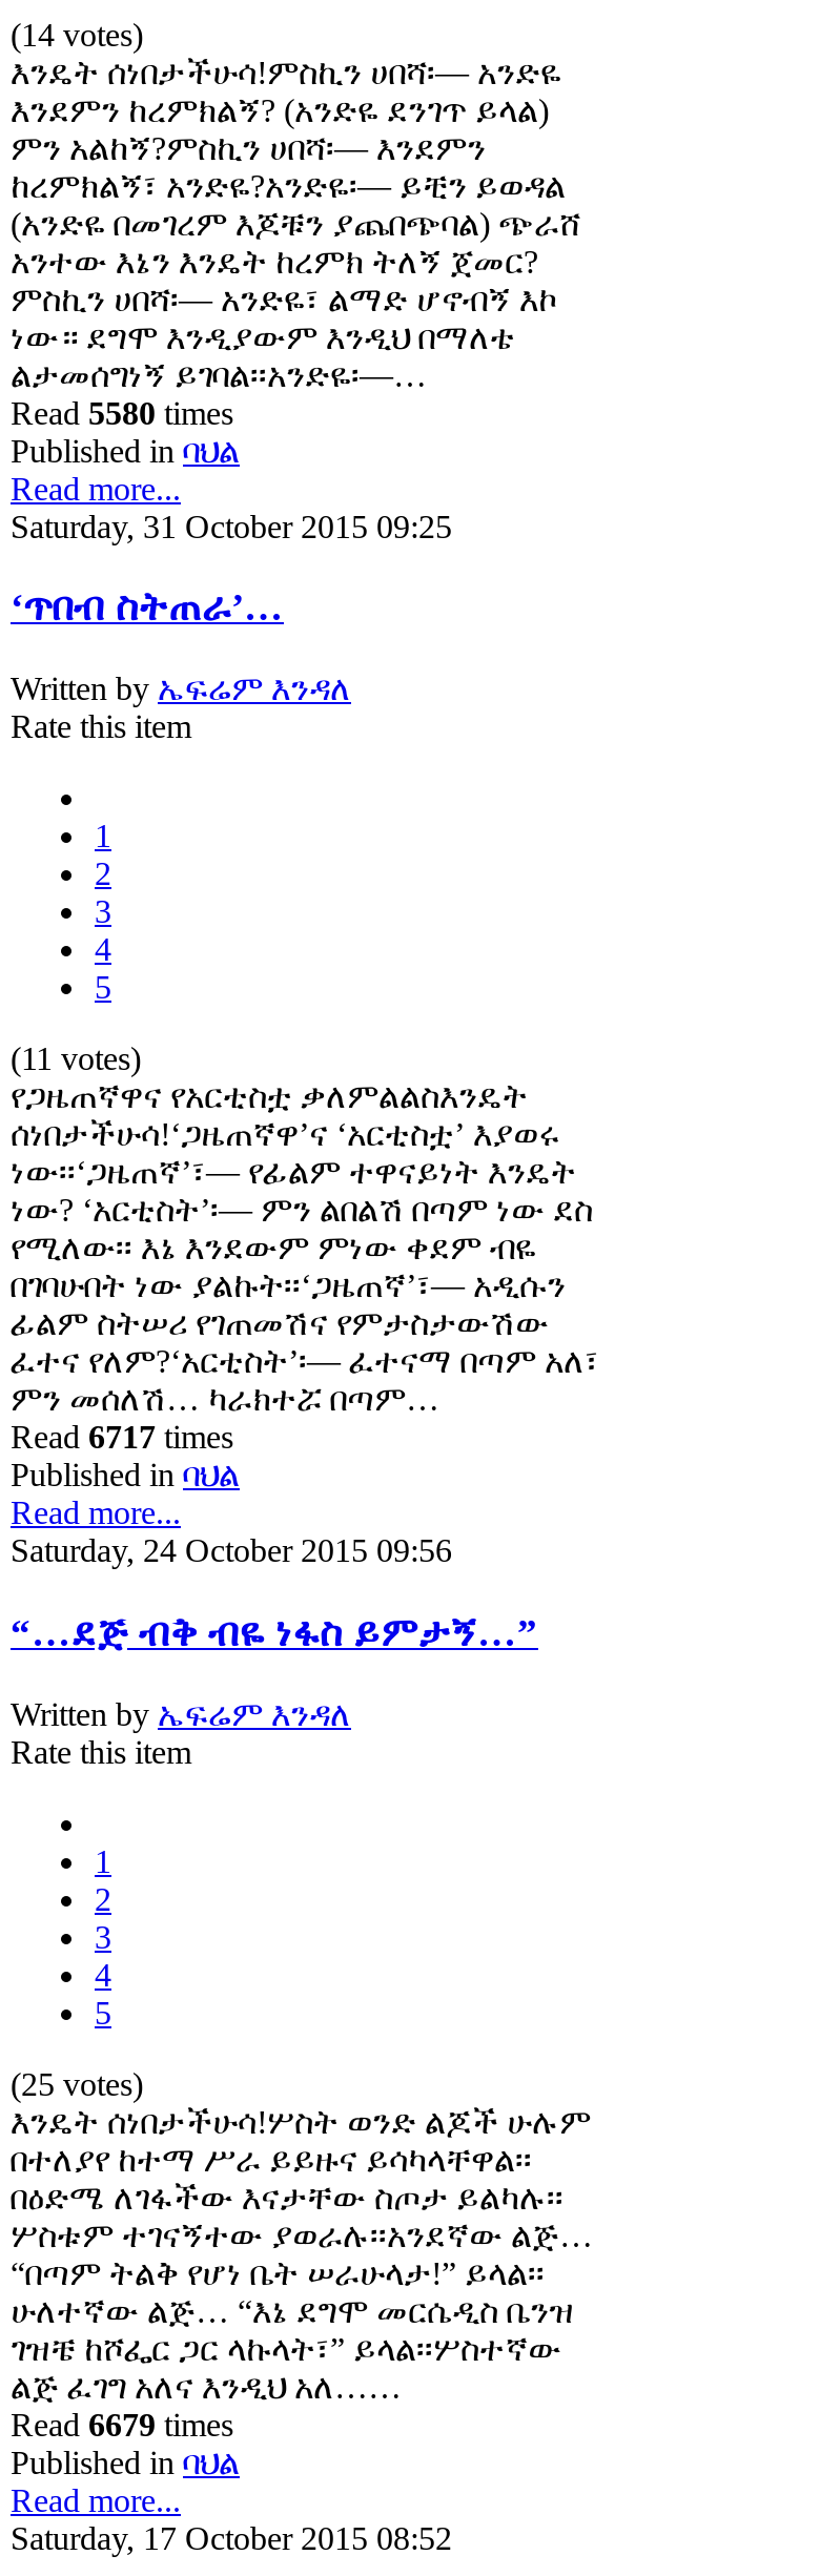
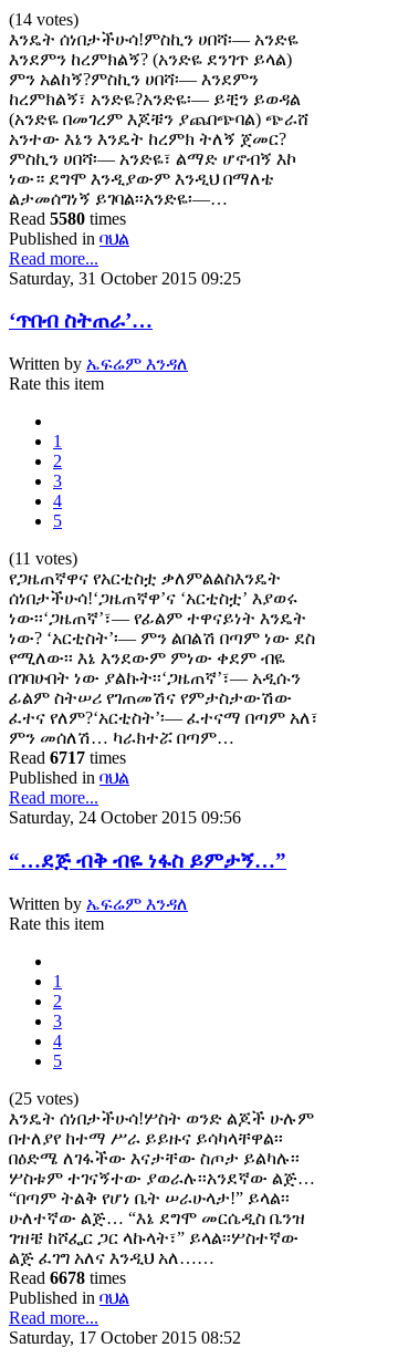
- Read 6679 times
+ Read 6678 times
